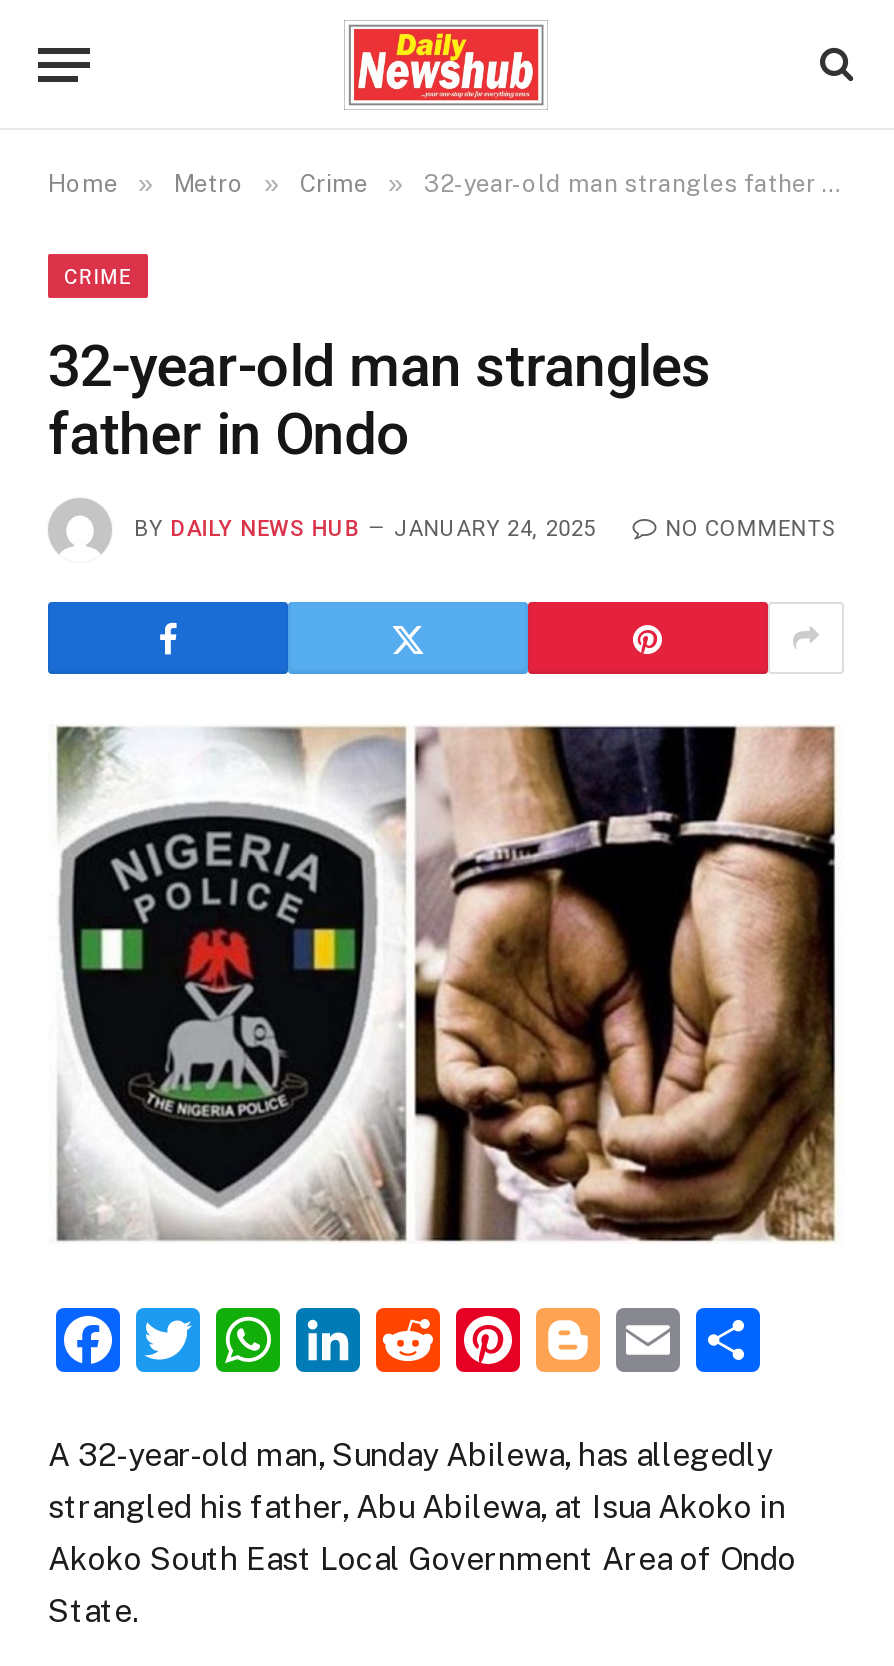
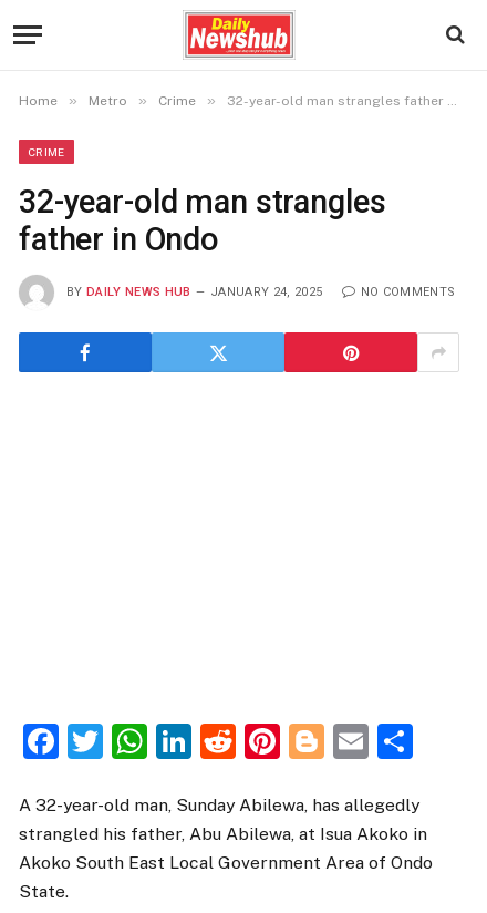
- [image]
